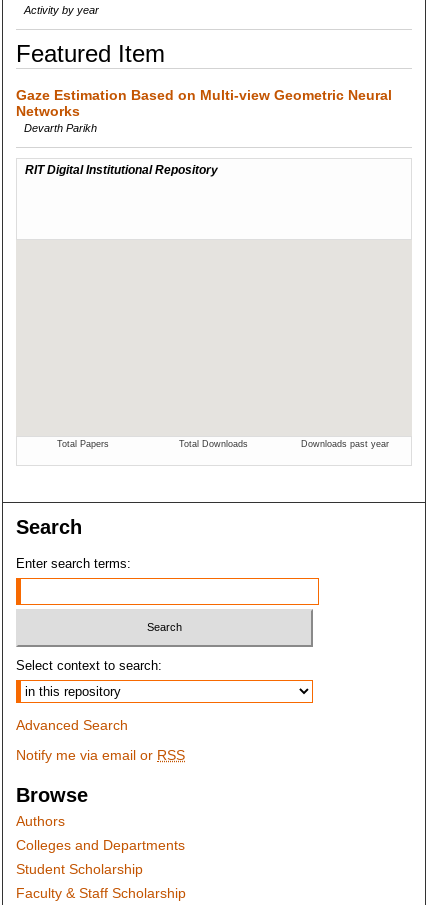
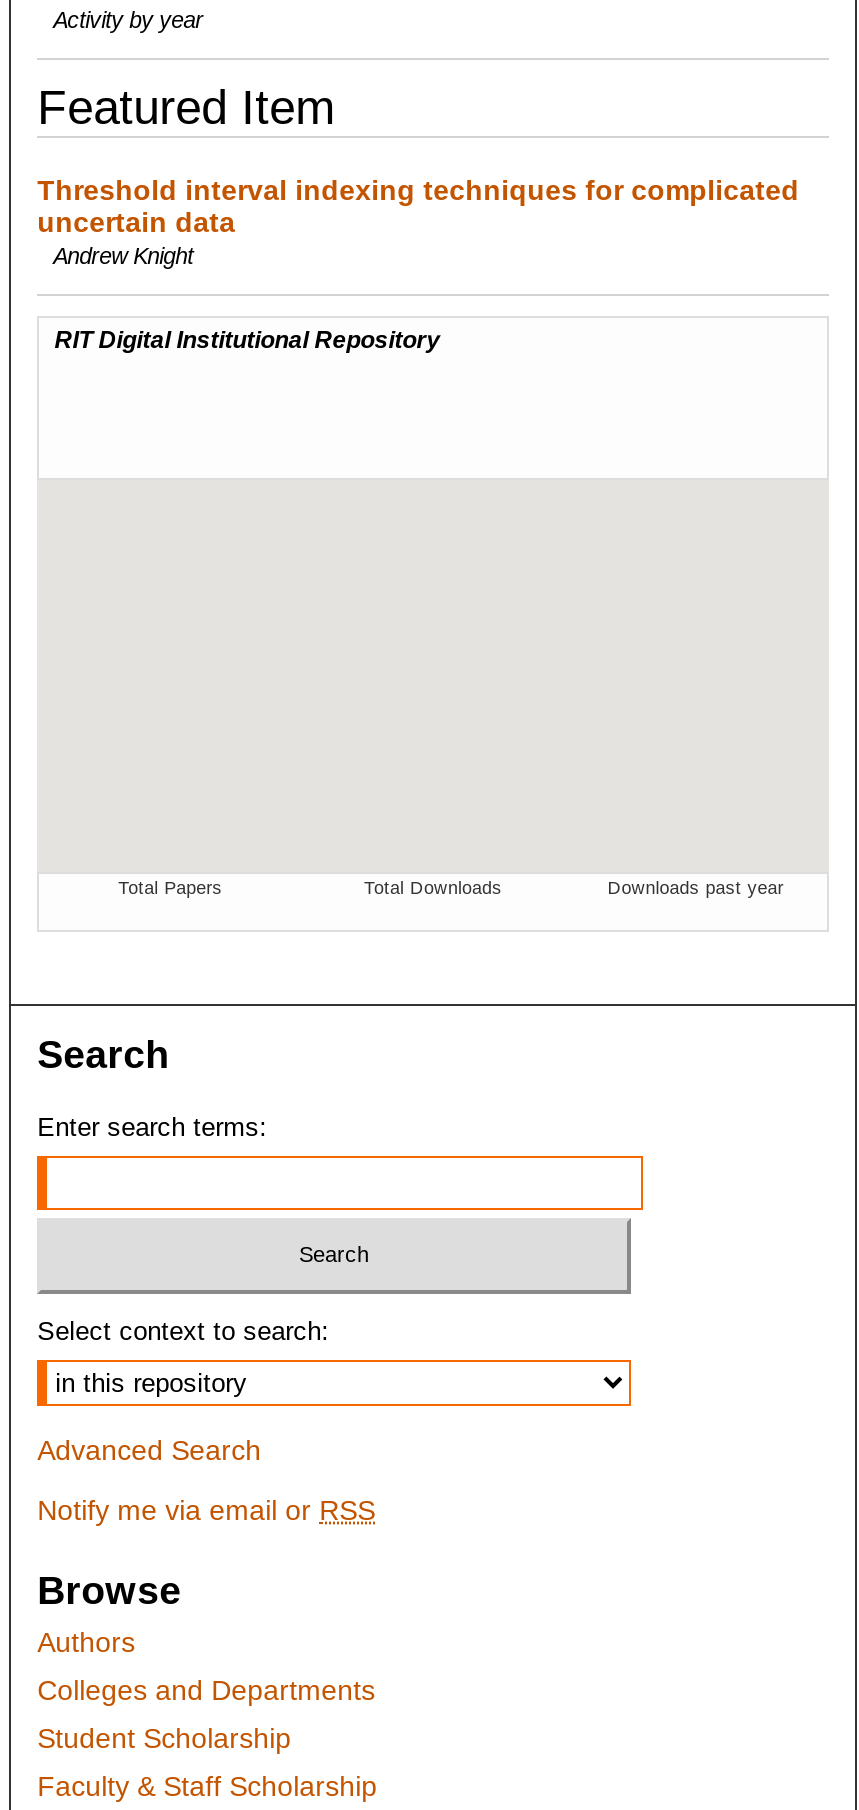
- Gaze Estimation Based on Multi-view Geometric Neural
- Networks
- Devarth Parikh
+ Threshold interval indexing techniques for complicated
+ uncertain data
+ Andrew Knight
